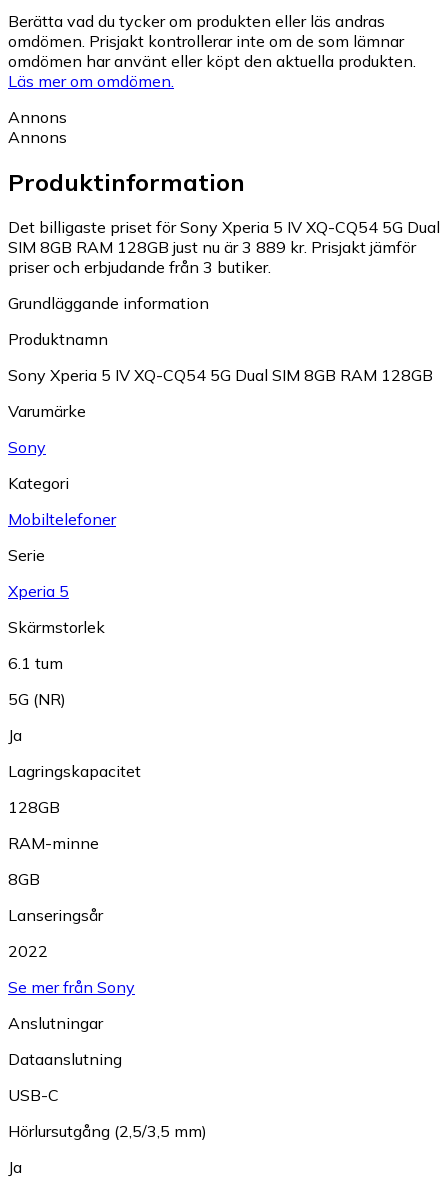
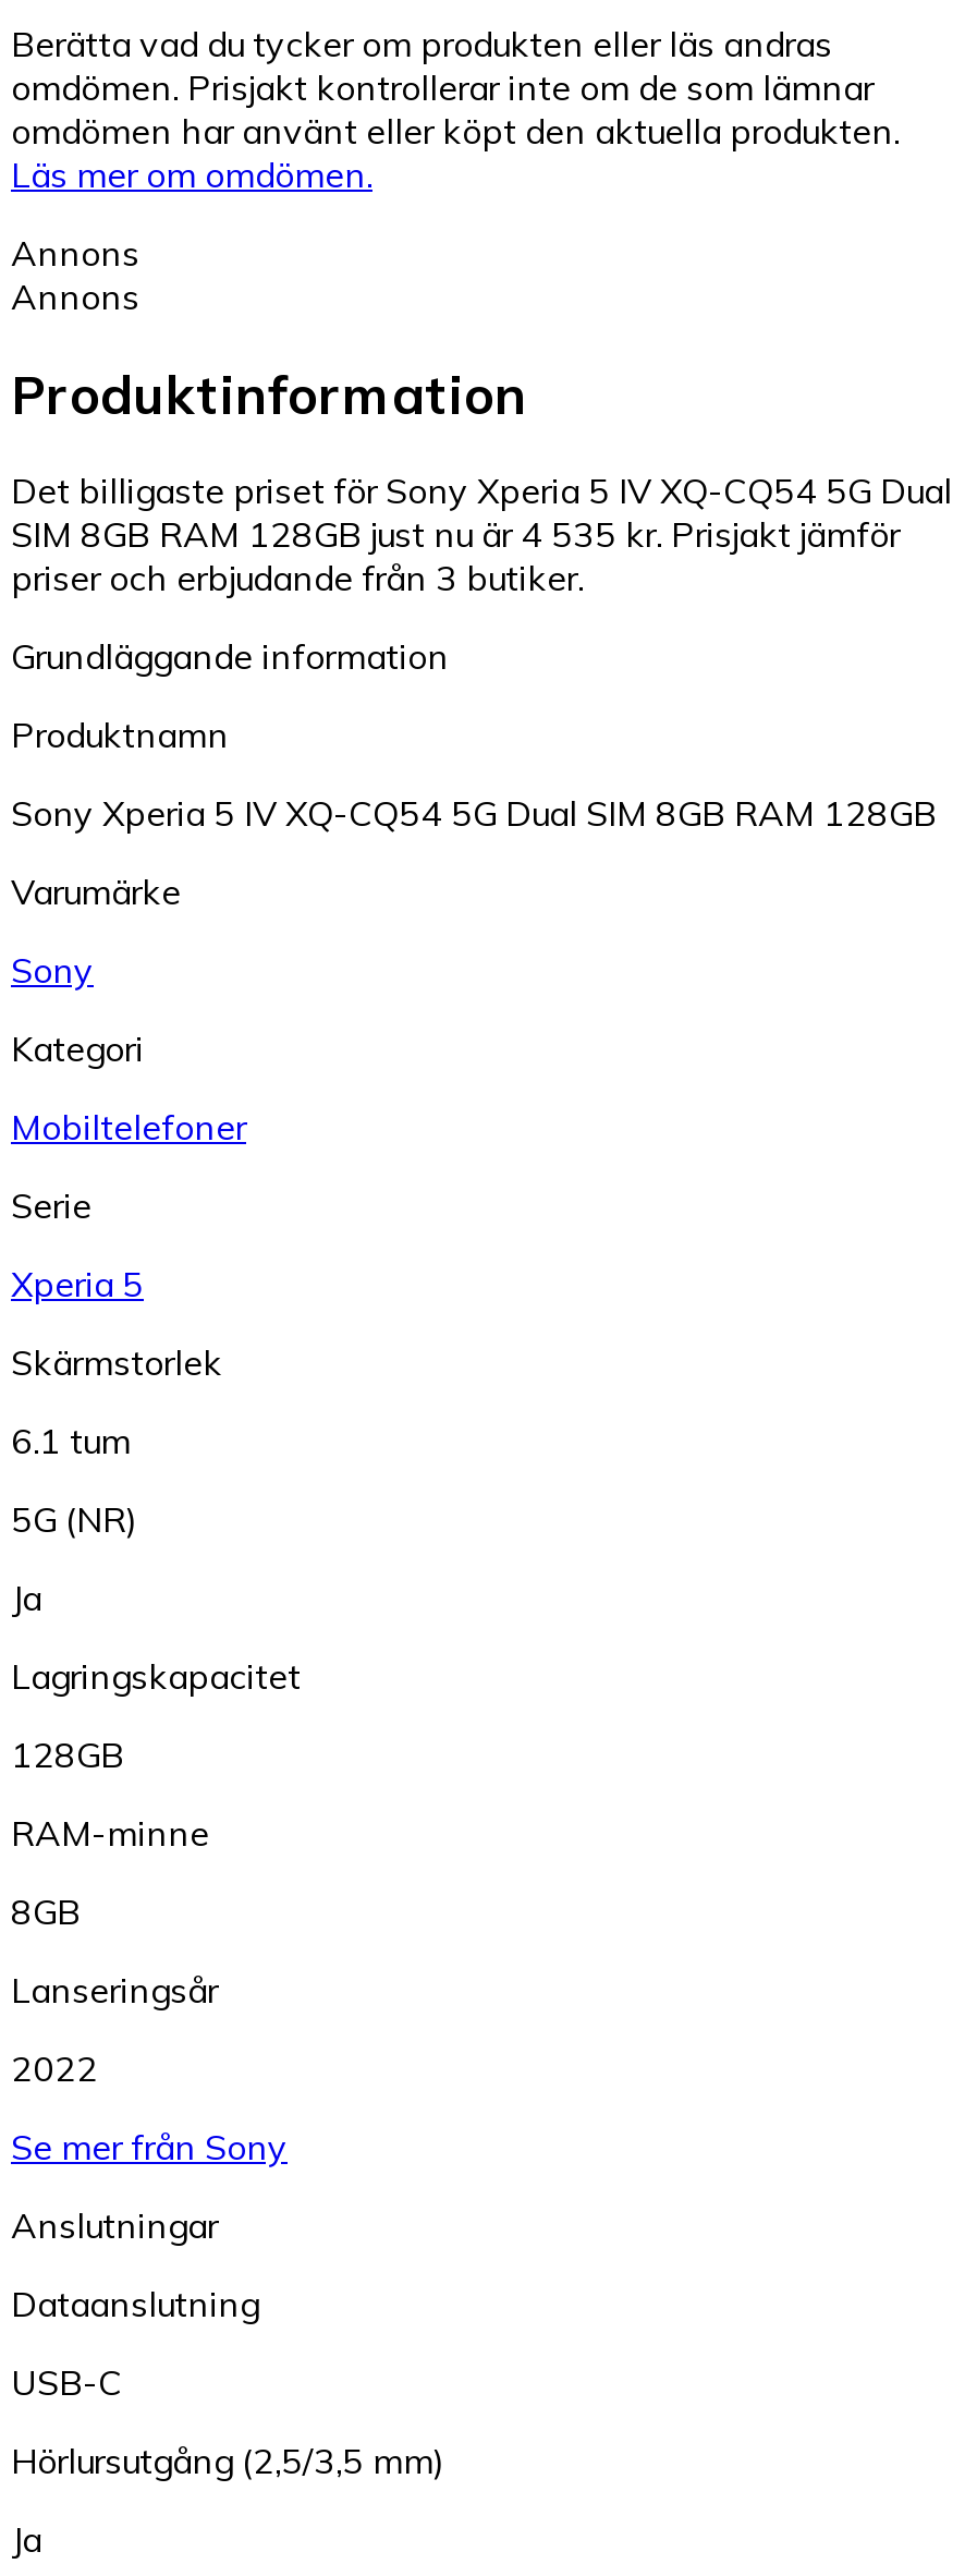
- SIM 8GB RAM 128GB just nu är 3 889 kr. Prisjakt jämför
+ SIM 8GB RAM 128GB just nu är 4 535 kr. Prisjakt jämför
